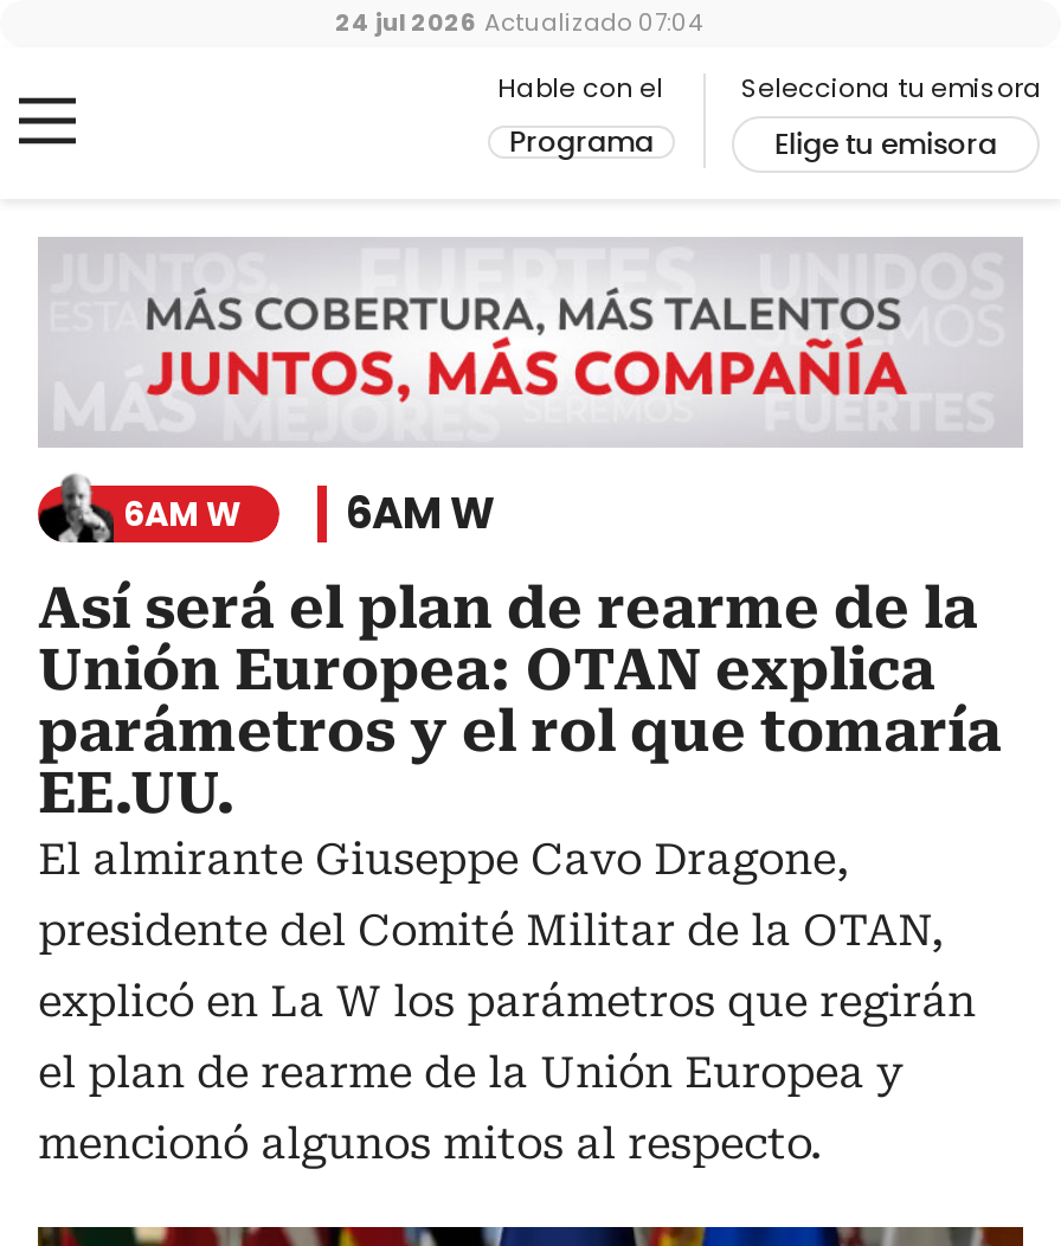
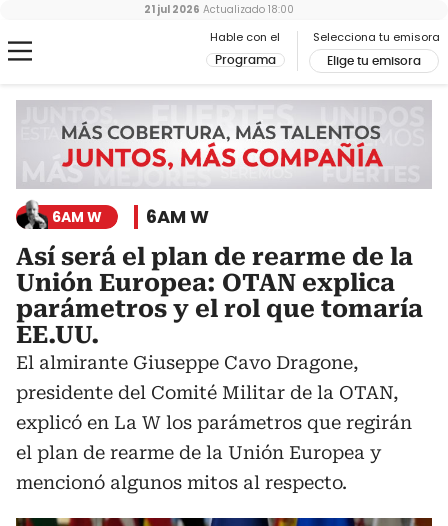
- 24 jul 2026 Actualizado 07:04
+ 21 jul 2026 Actualizado 18:00
